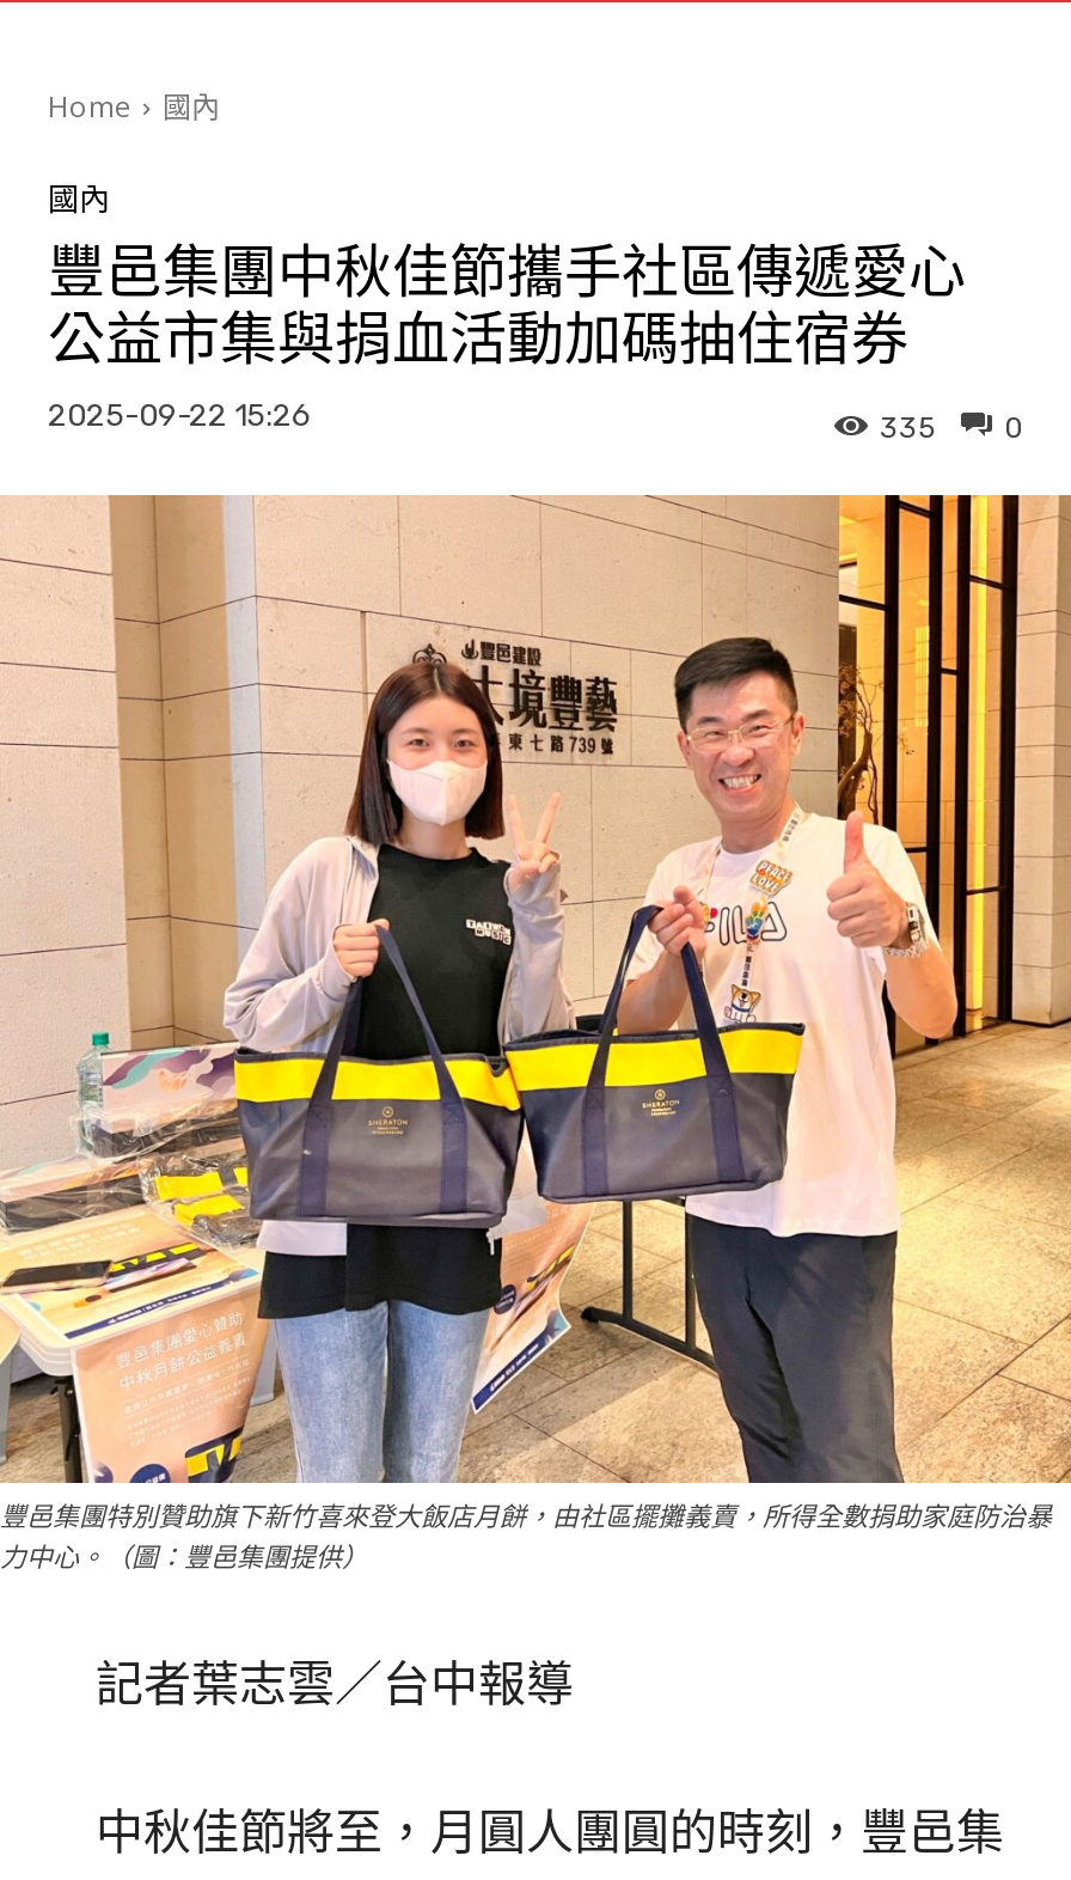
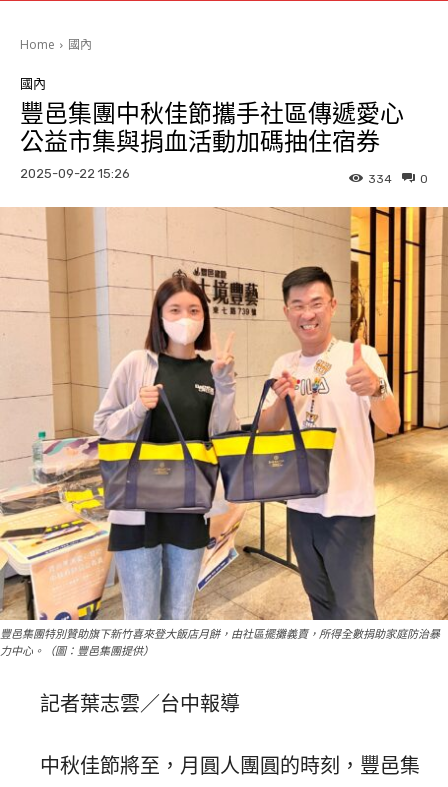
- 335 0
+ 334 0
